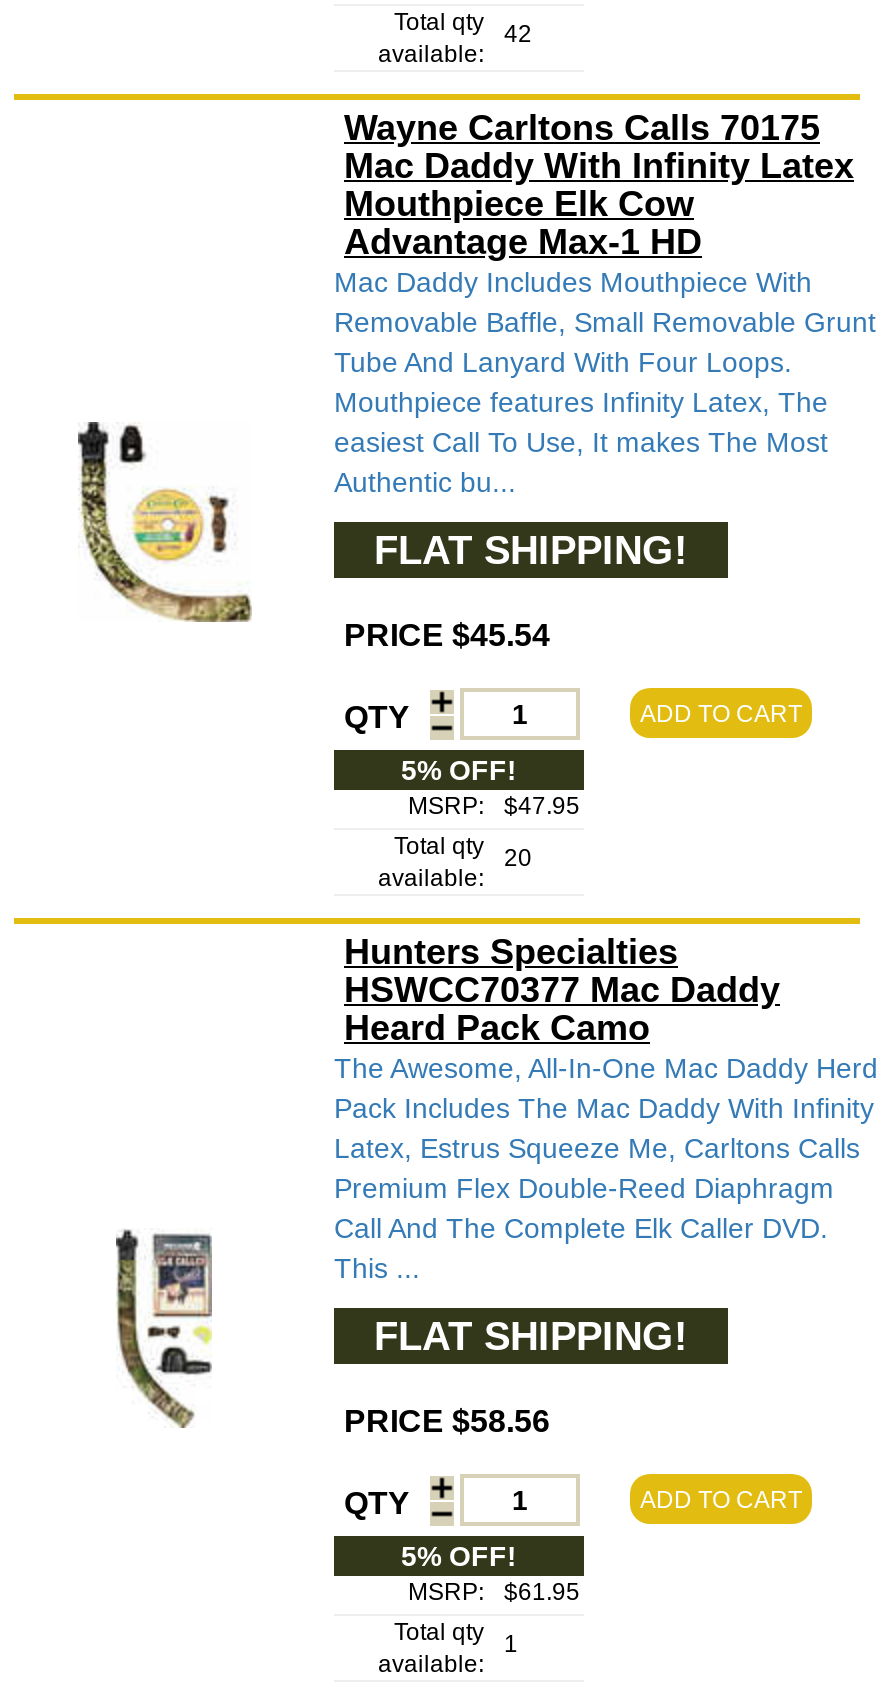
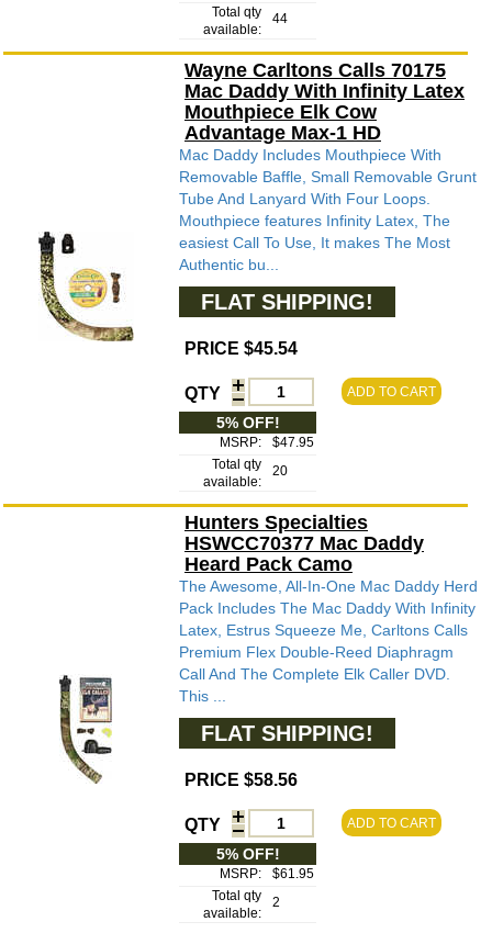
- Total qty 42
+ Total qty 44

- Total qty 1
+ Total qty 2
